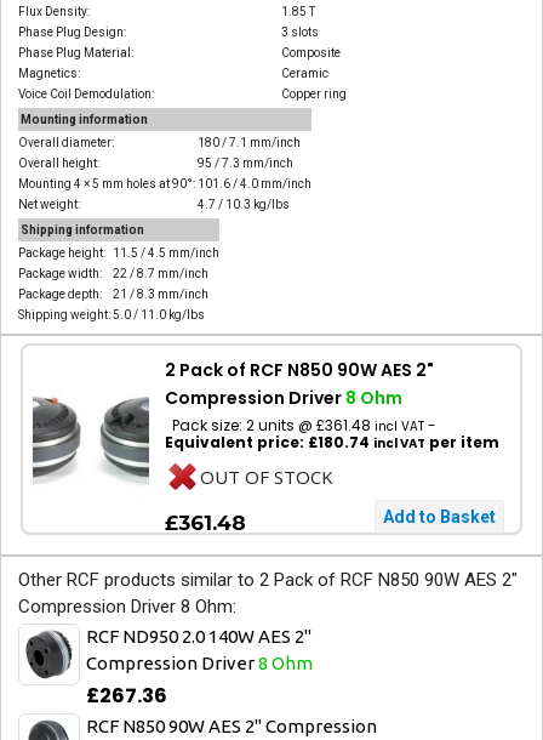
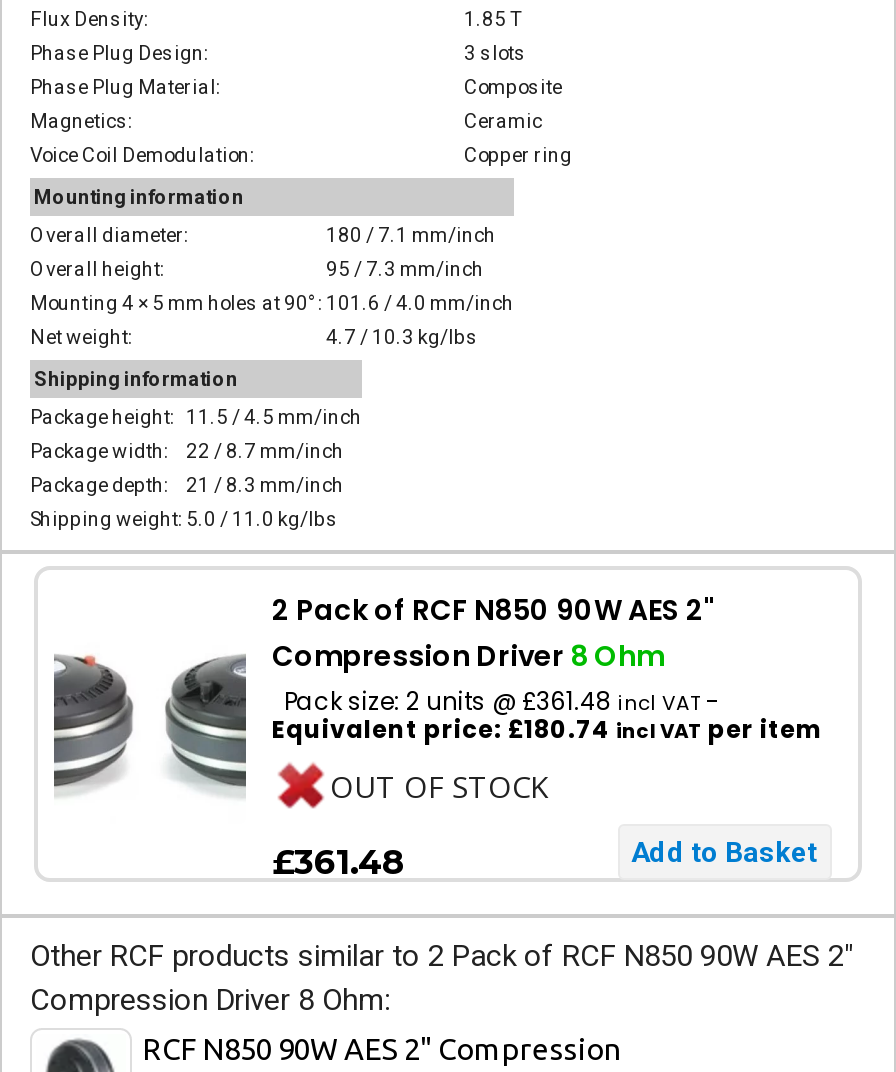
- [image]
- RCF ND950 2.0 140W AES 2"
- Compression Driver 8 Ohm
- £267.36
